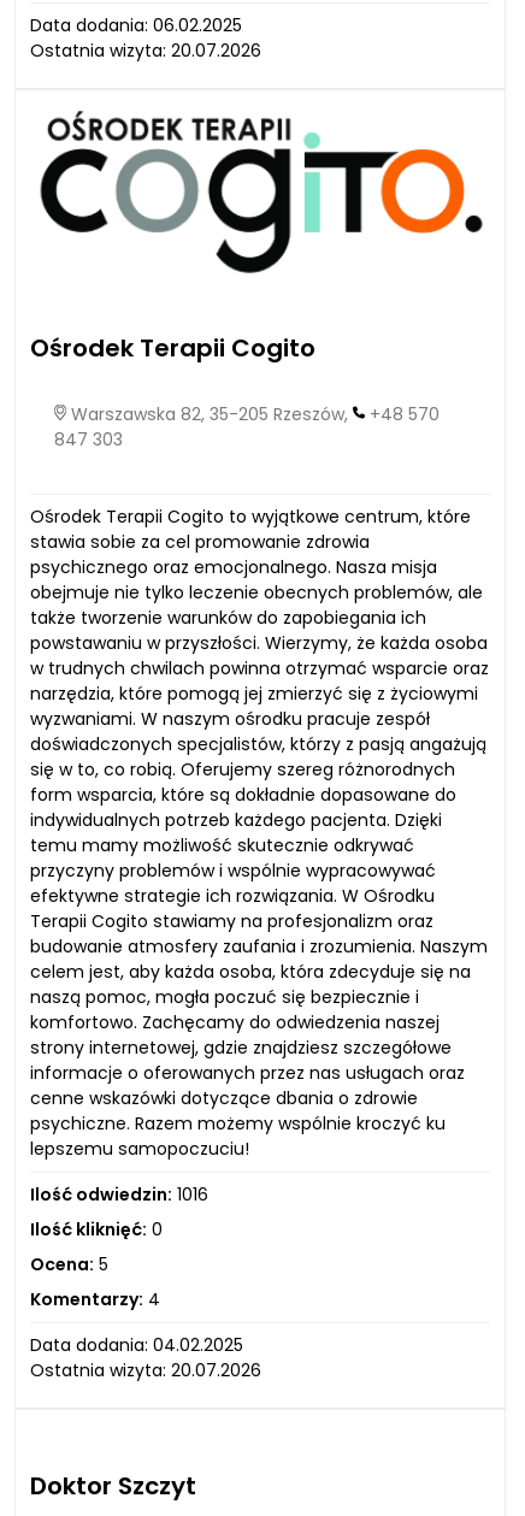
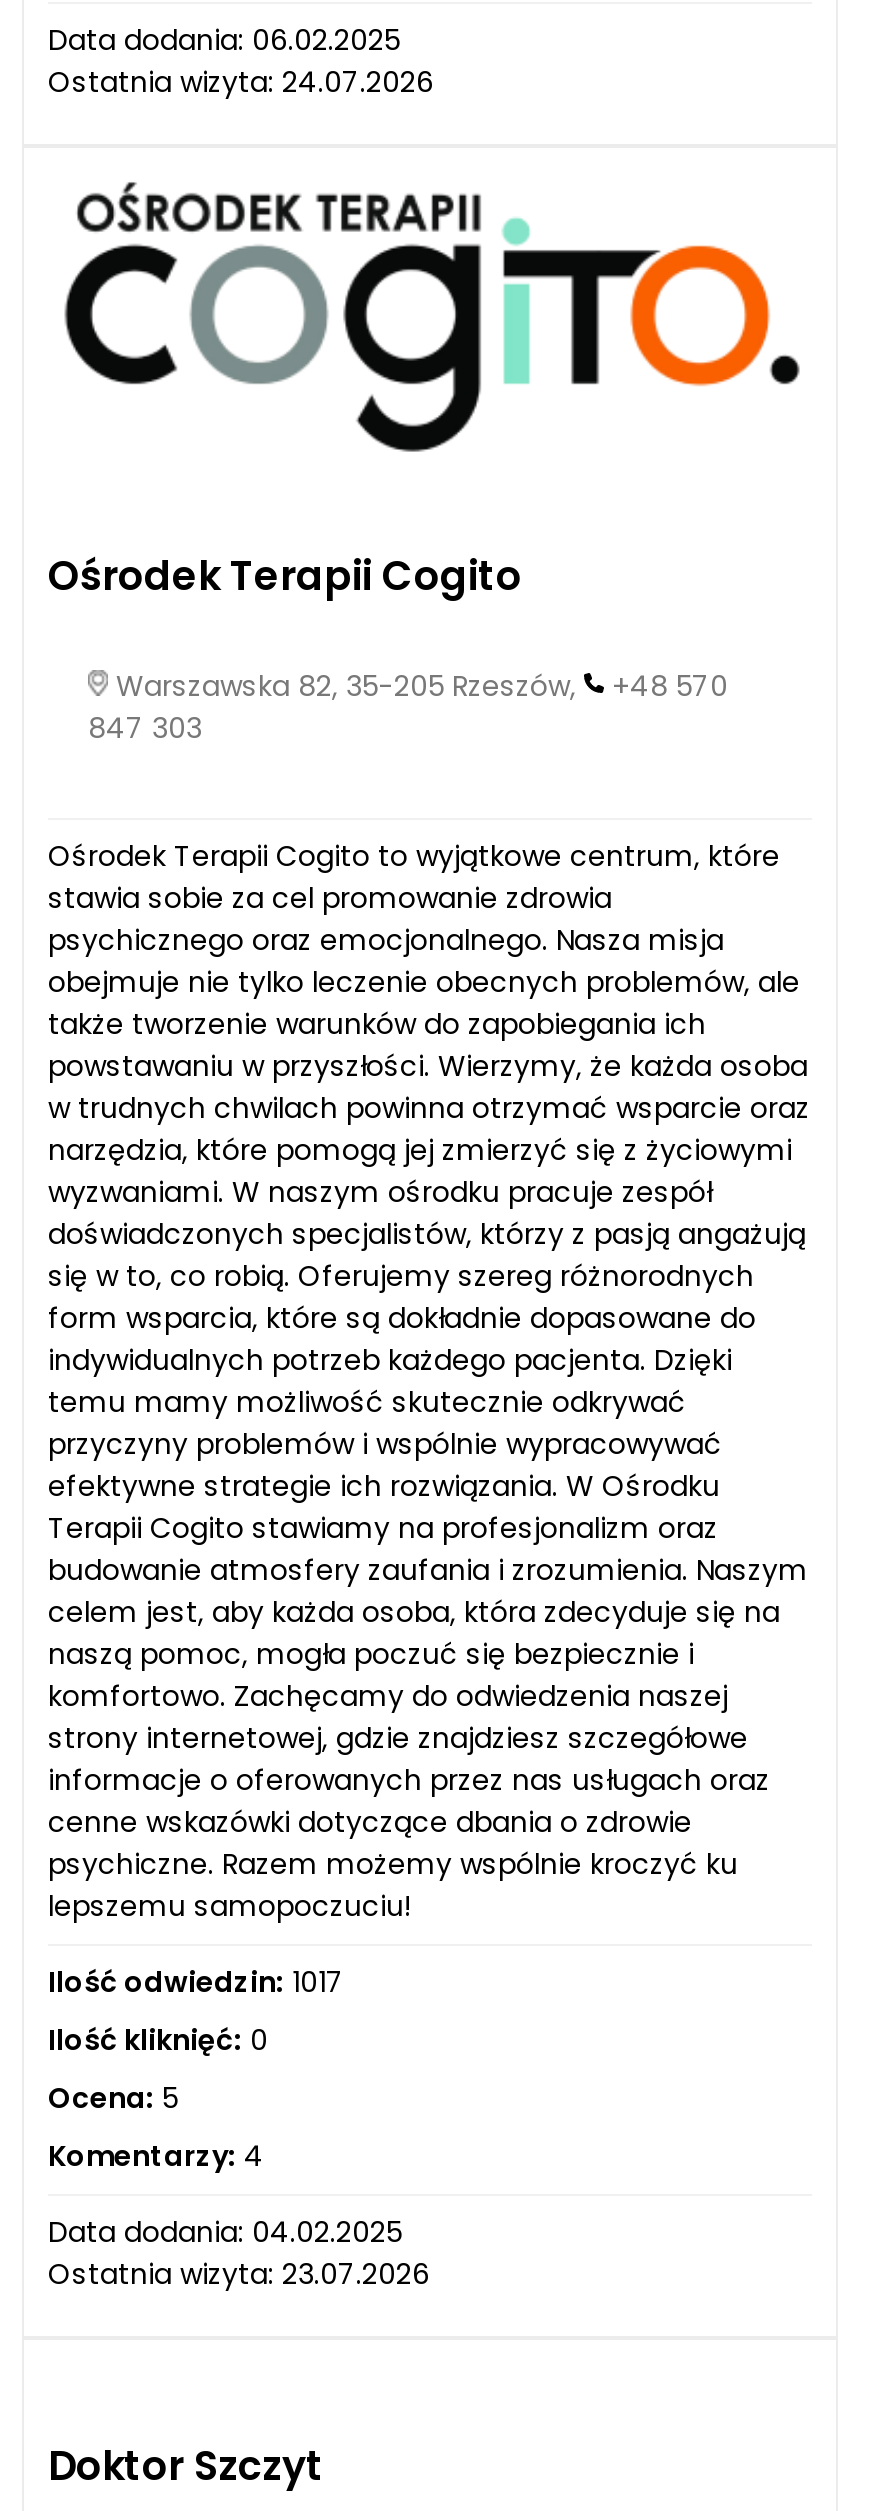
- Ostatnia wizyta: 20.07.2026
+ Ostatnia wizyta: 24.07.2026

- Ilość odwiedzin: 1016
+ Ilość odwiedzin: 1017

- Ostatnia wizyta: 20.07.2026
+ Ostatnia wizyta: 23.07.2026
